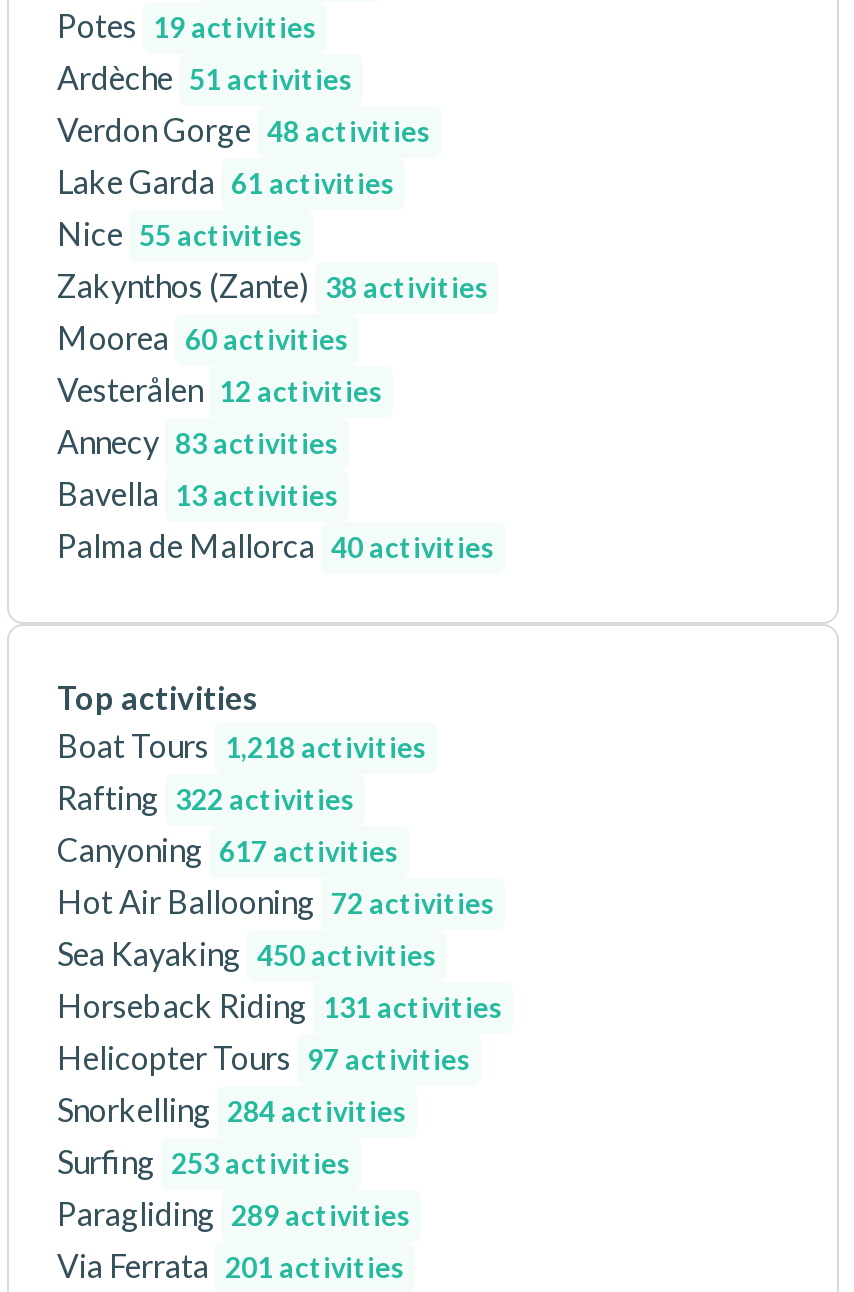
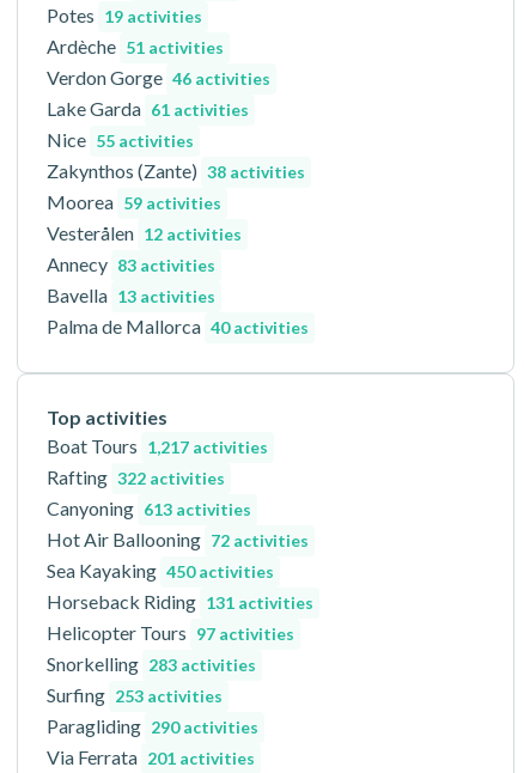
- Verdon Gorge 48 activities
+ Verdon Gorge 46 activities

- Moorea 60 activities
+ Moorea 59 activities

- Boat Tours 1,218 activities
+ Boat Tours 1,217 activities

- Canyoning 617 activities
+ Canyoning 613 activities

- Snorkelling 284 activities
+ Snorkelling 283 activities

- Paragliding 289 activities
+ Paragliding 290 activities
